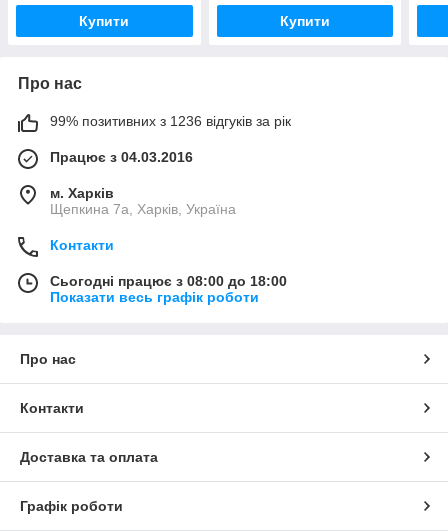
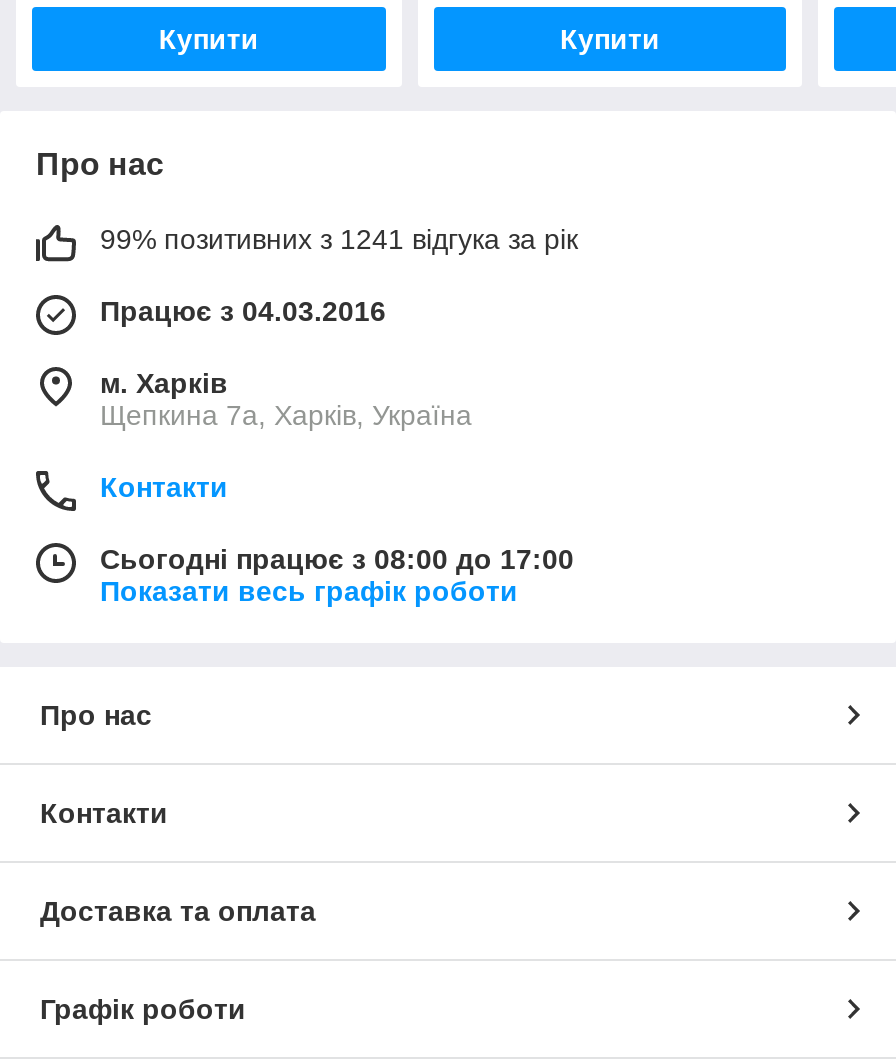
- 99% позитивних з 1236 відгуків за рік
+ 99% позитивних з 1241 відгука за рік

- Сьогодні працює з 08:00 до 18:00
+ Сьогодні працює з 08:00 до 17:00
